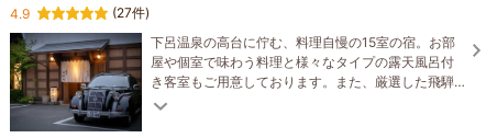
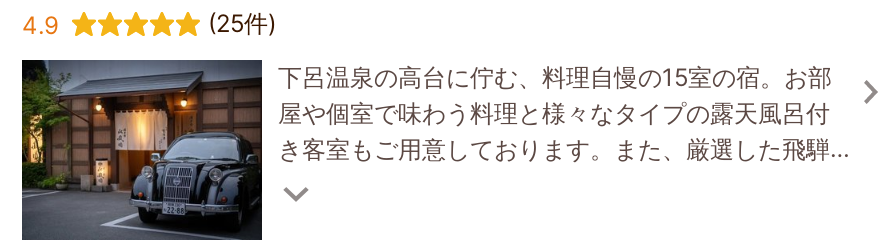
- (27件)
+ (25件)
